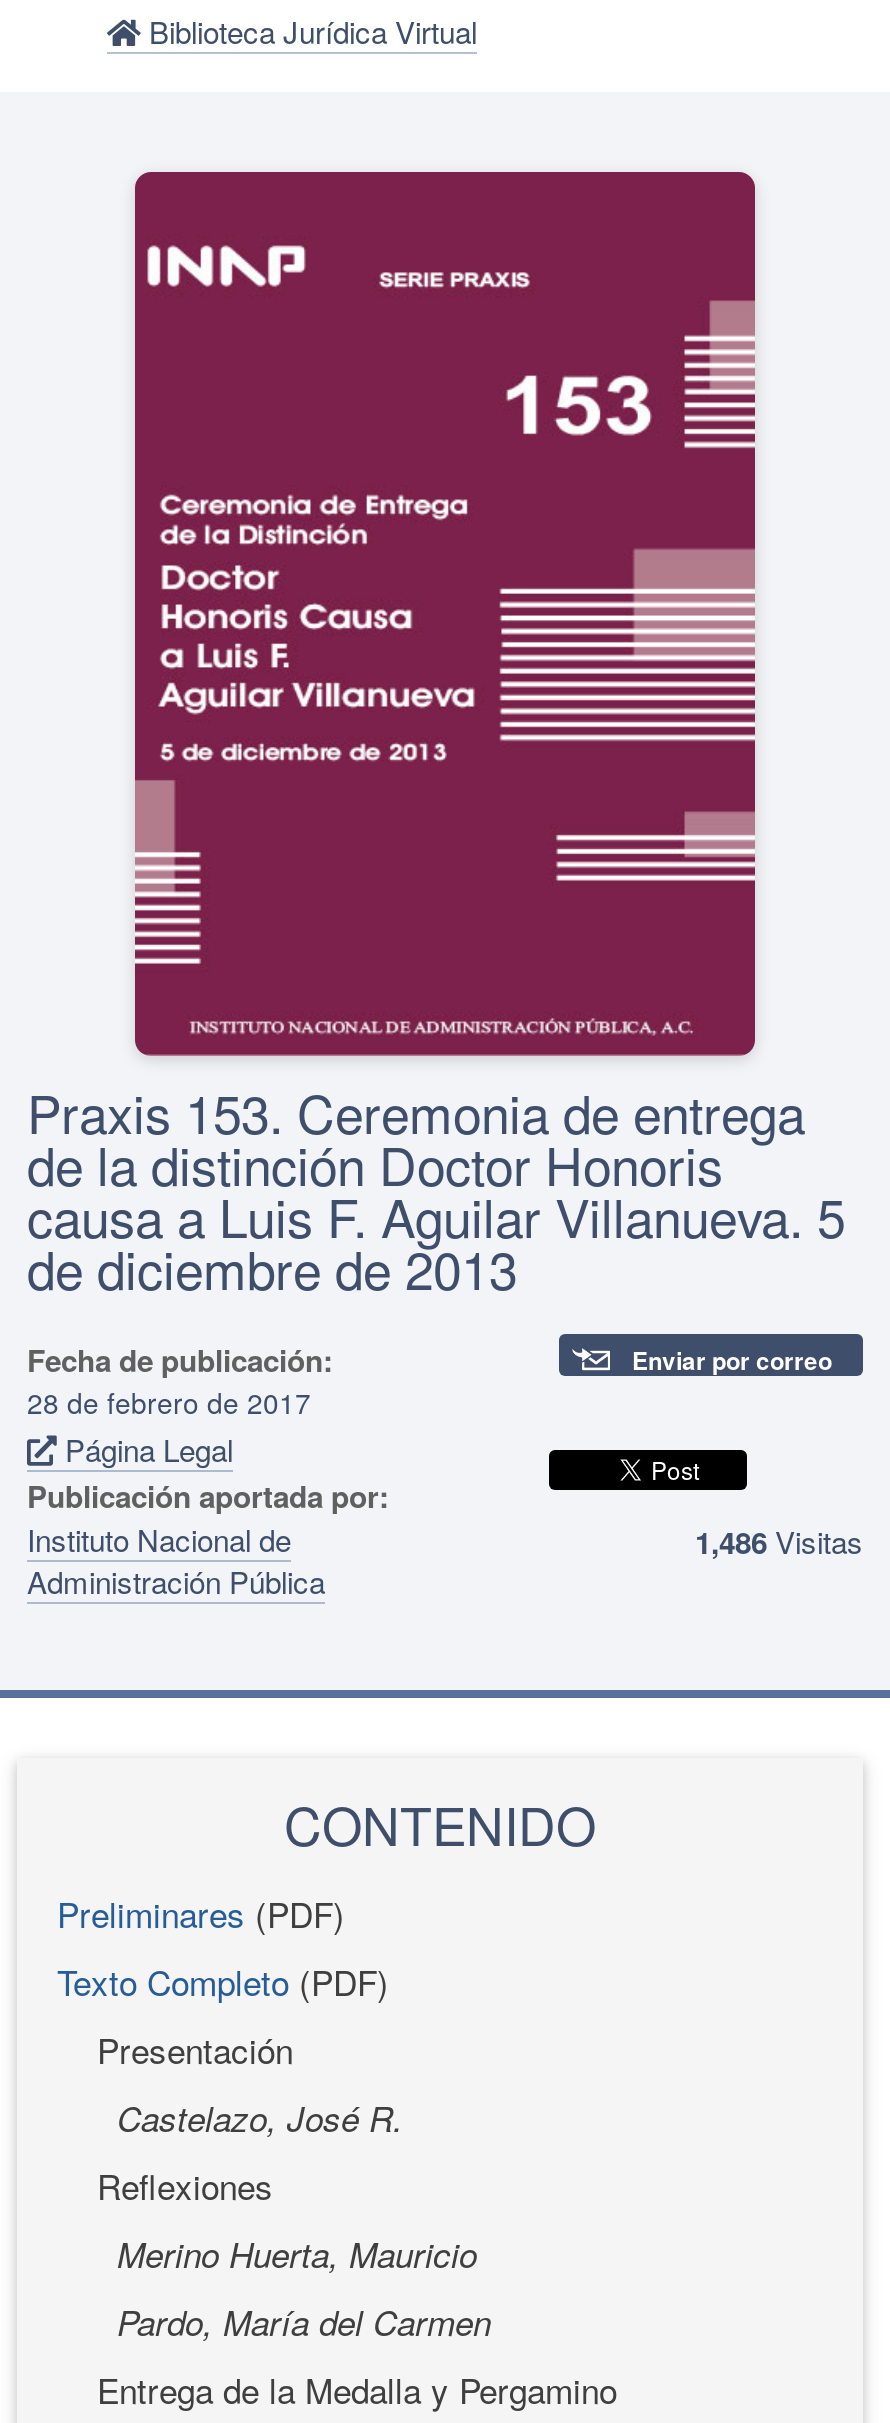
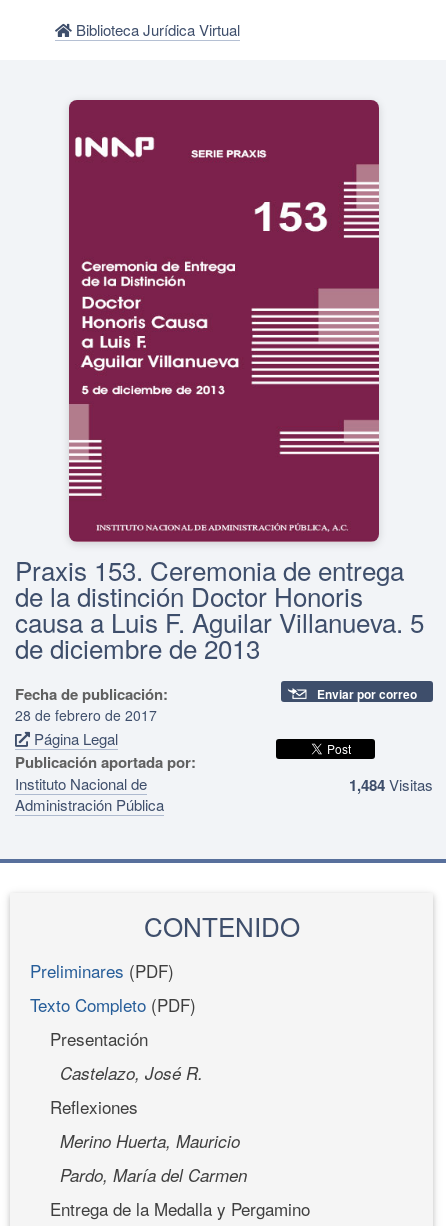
- 1,486 Visitas
+ 1,484 Visitas
